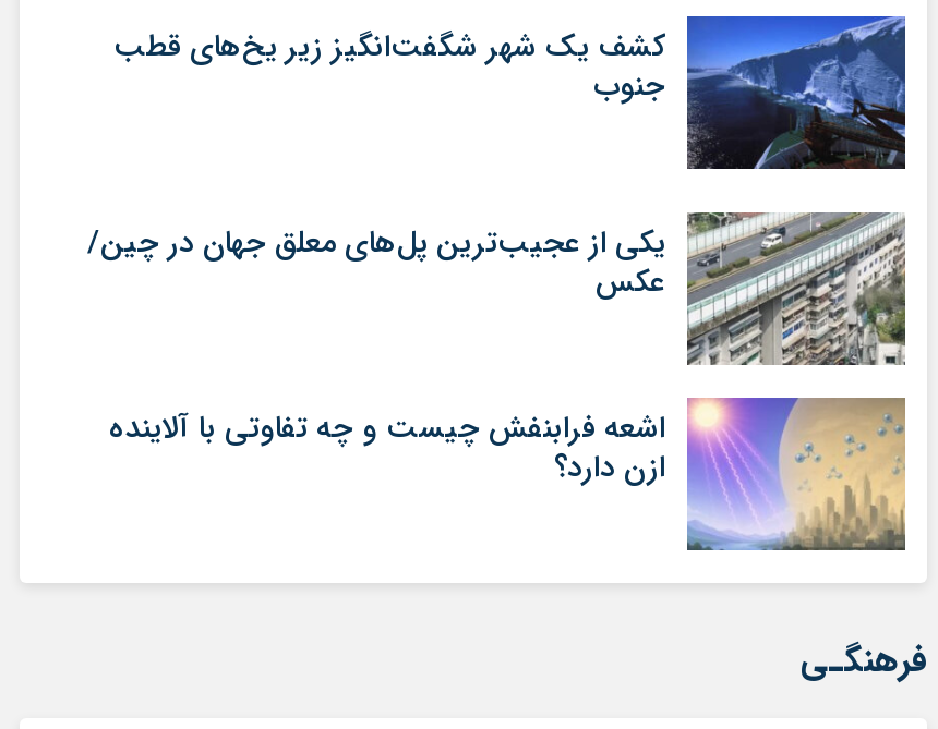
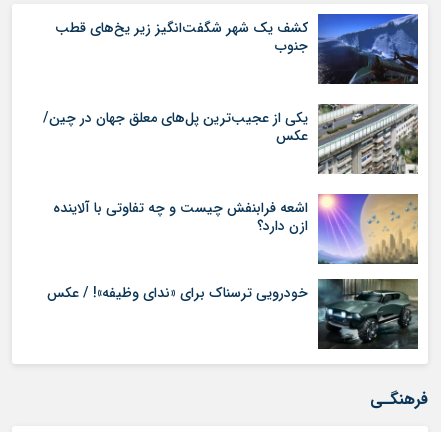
+ [image]
+ خودرویی ترسناک برای «ندای وظیفه»! / عکس
